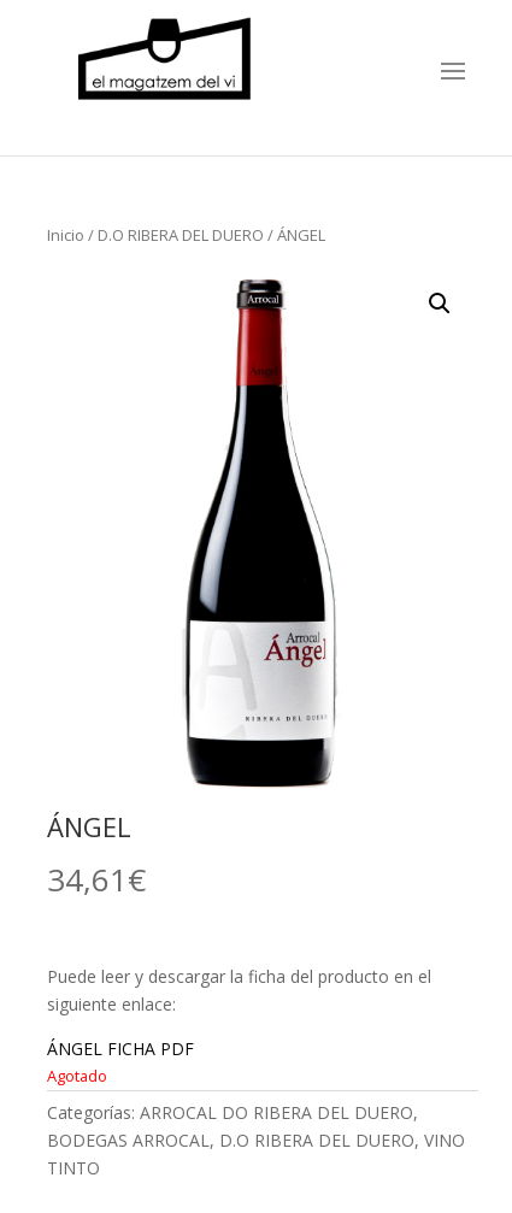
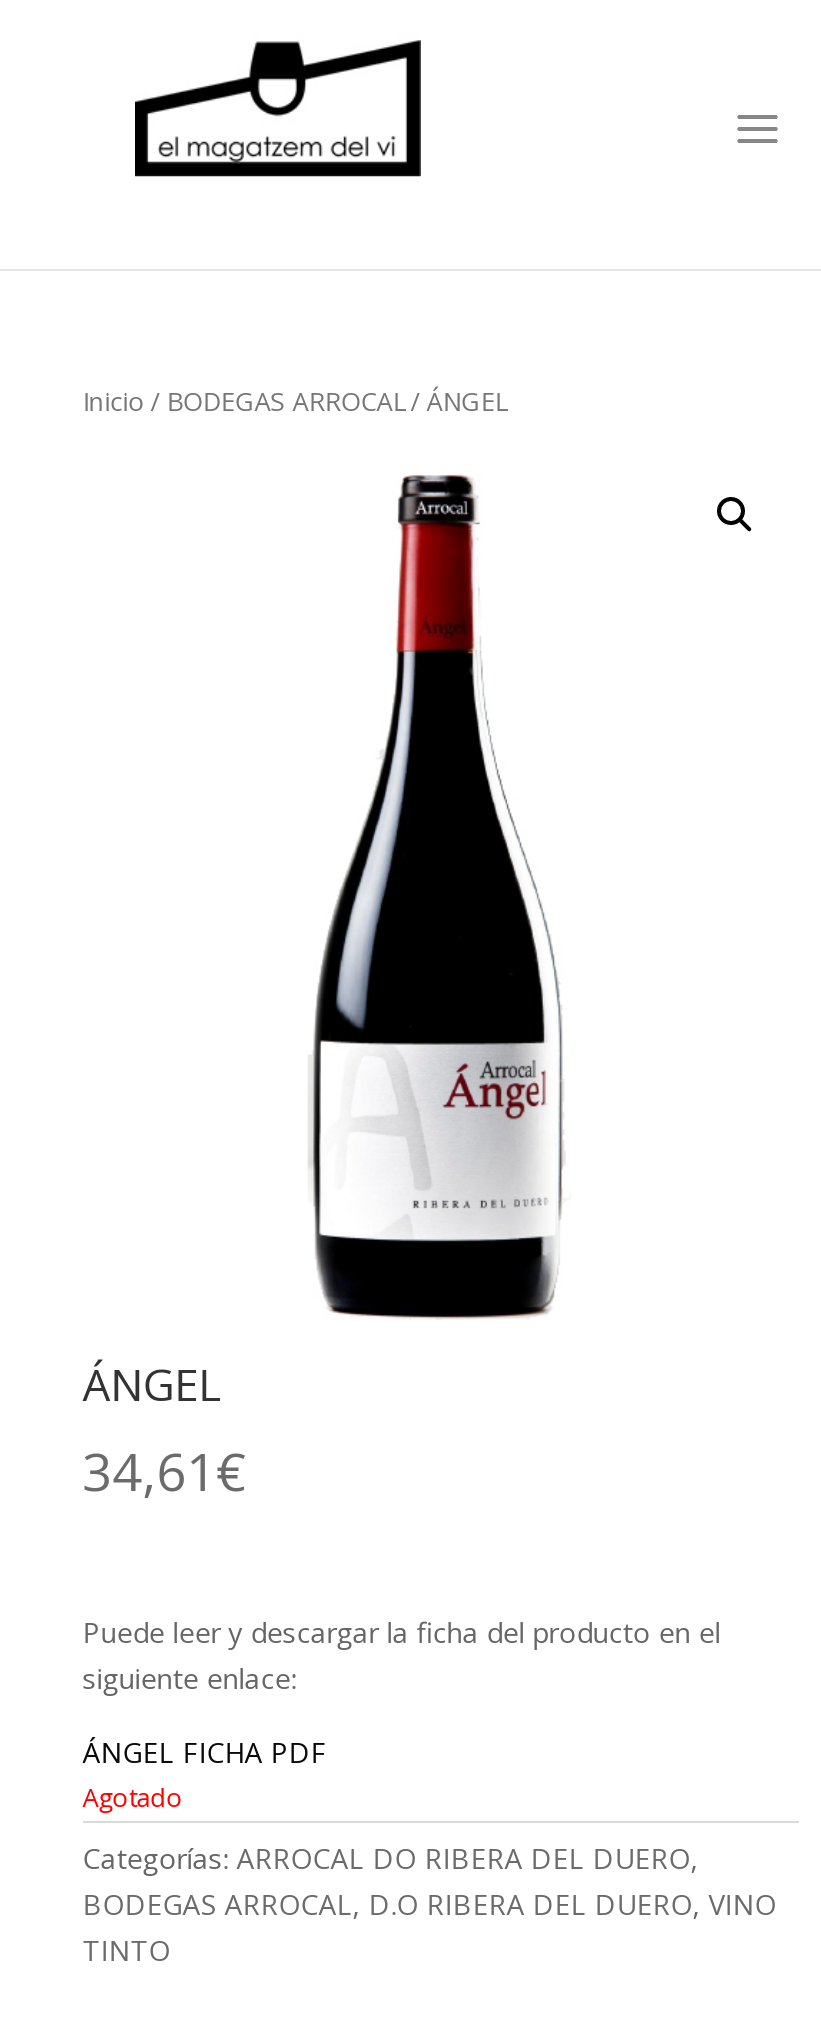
- Inicio / D.O RIBERA DEL DUERO/ ÁNGEL
+ Inicio / BODEGAS ARROCAL/ ÁNGEL
